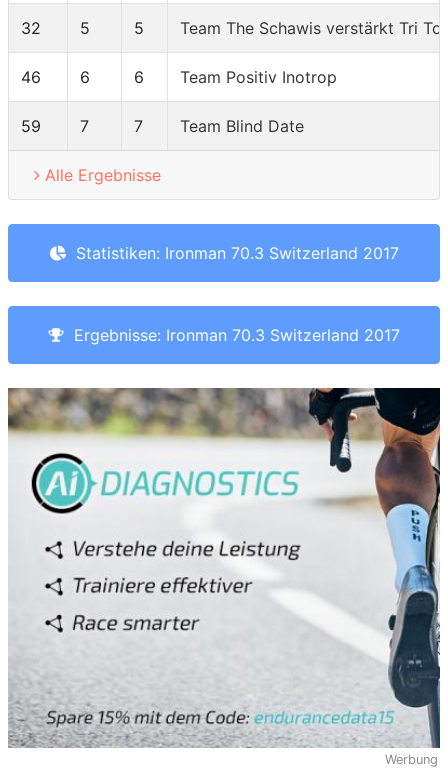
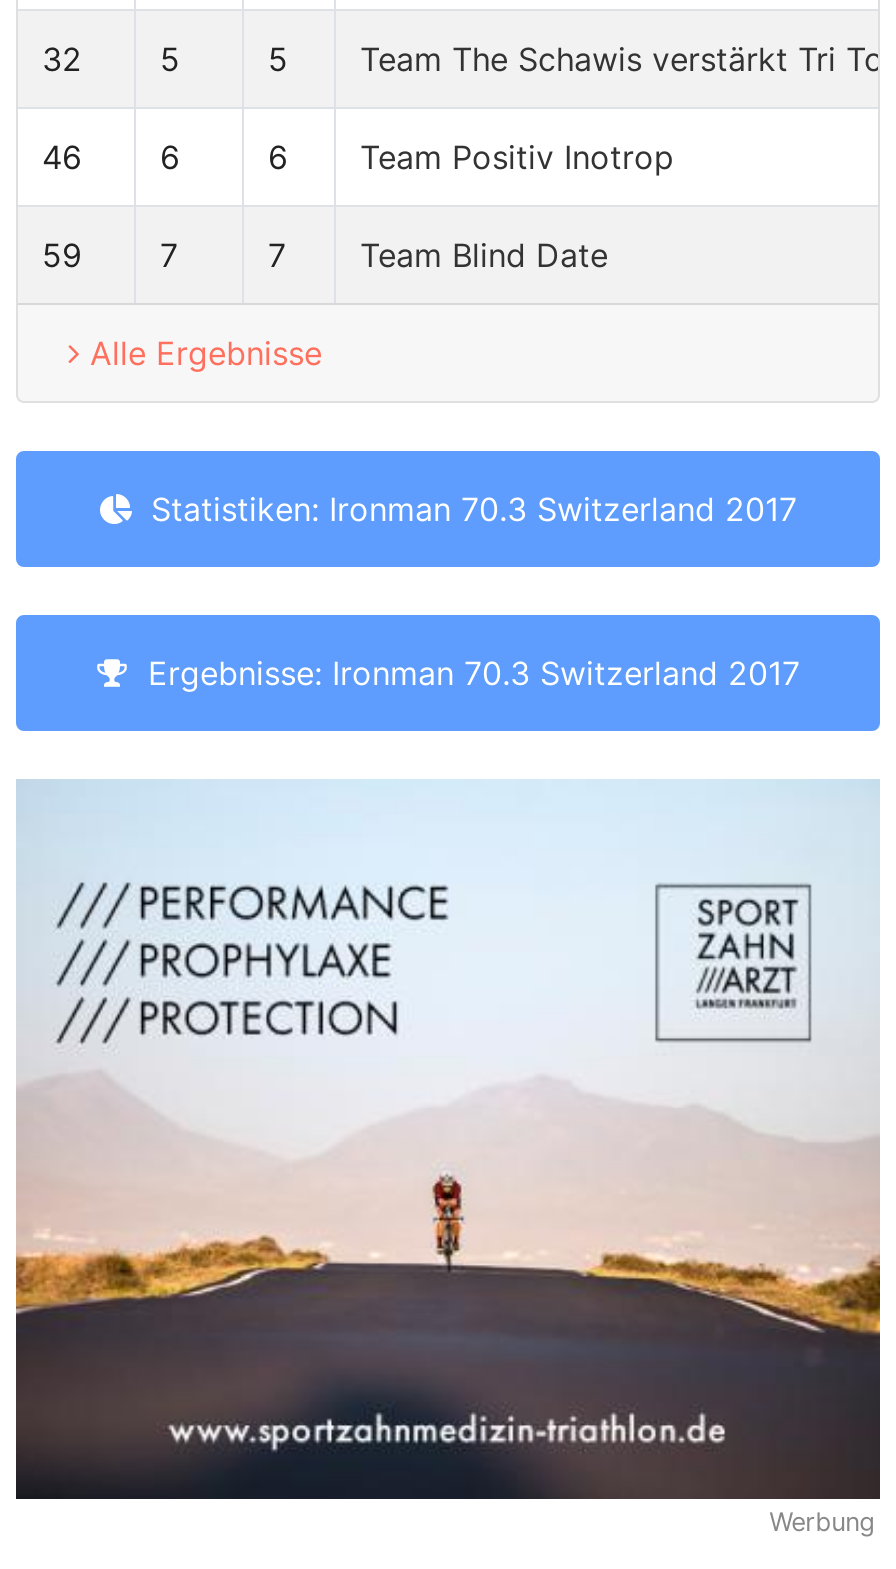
- [image]
+ [image]
